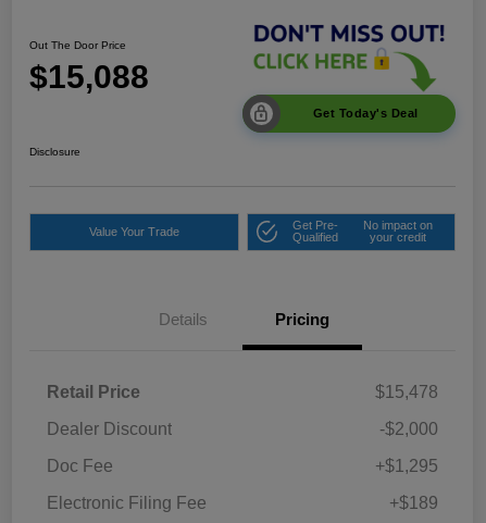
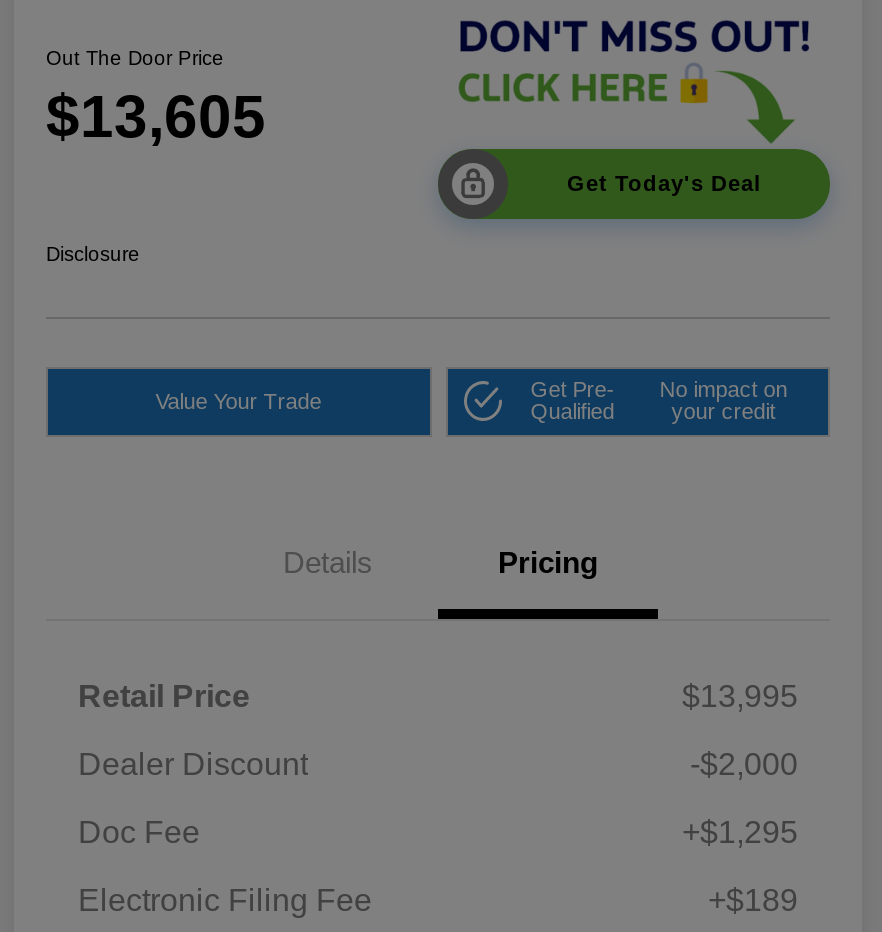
- $15,088
+ $13,605

- $15,478
+ $13,995
